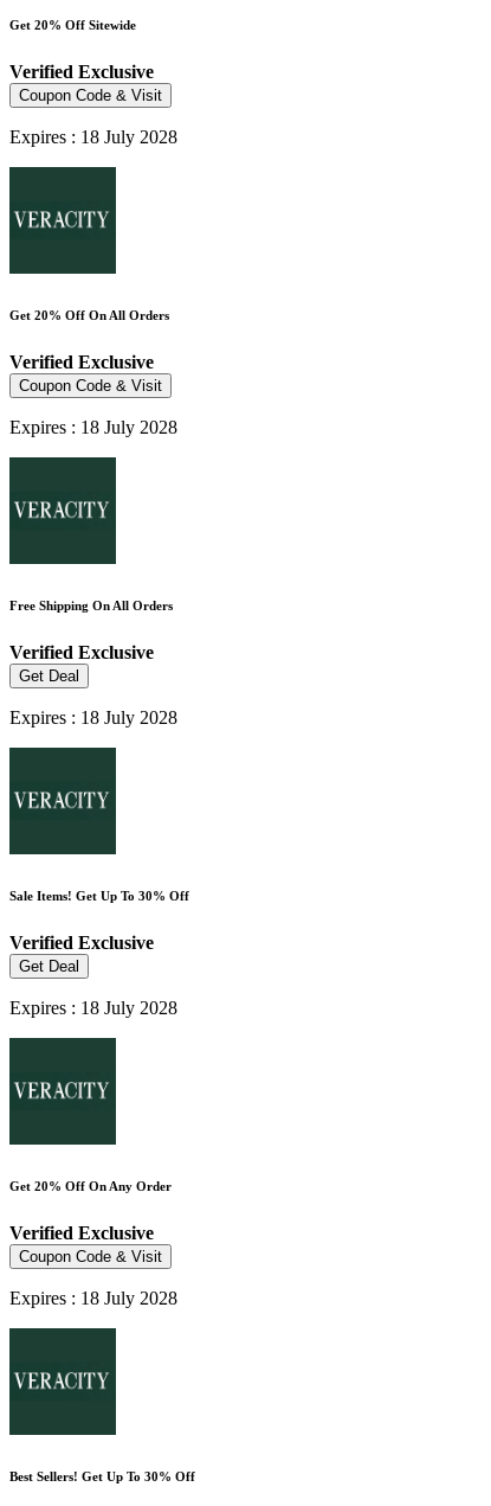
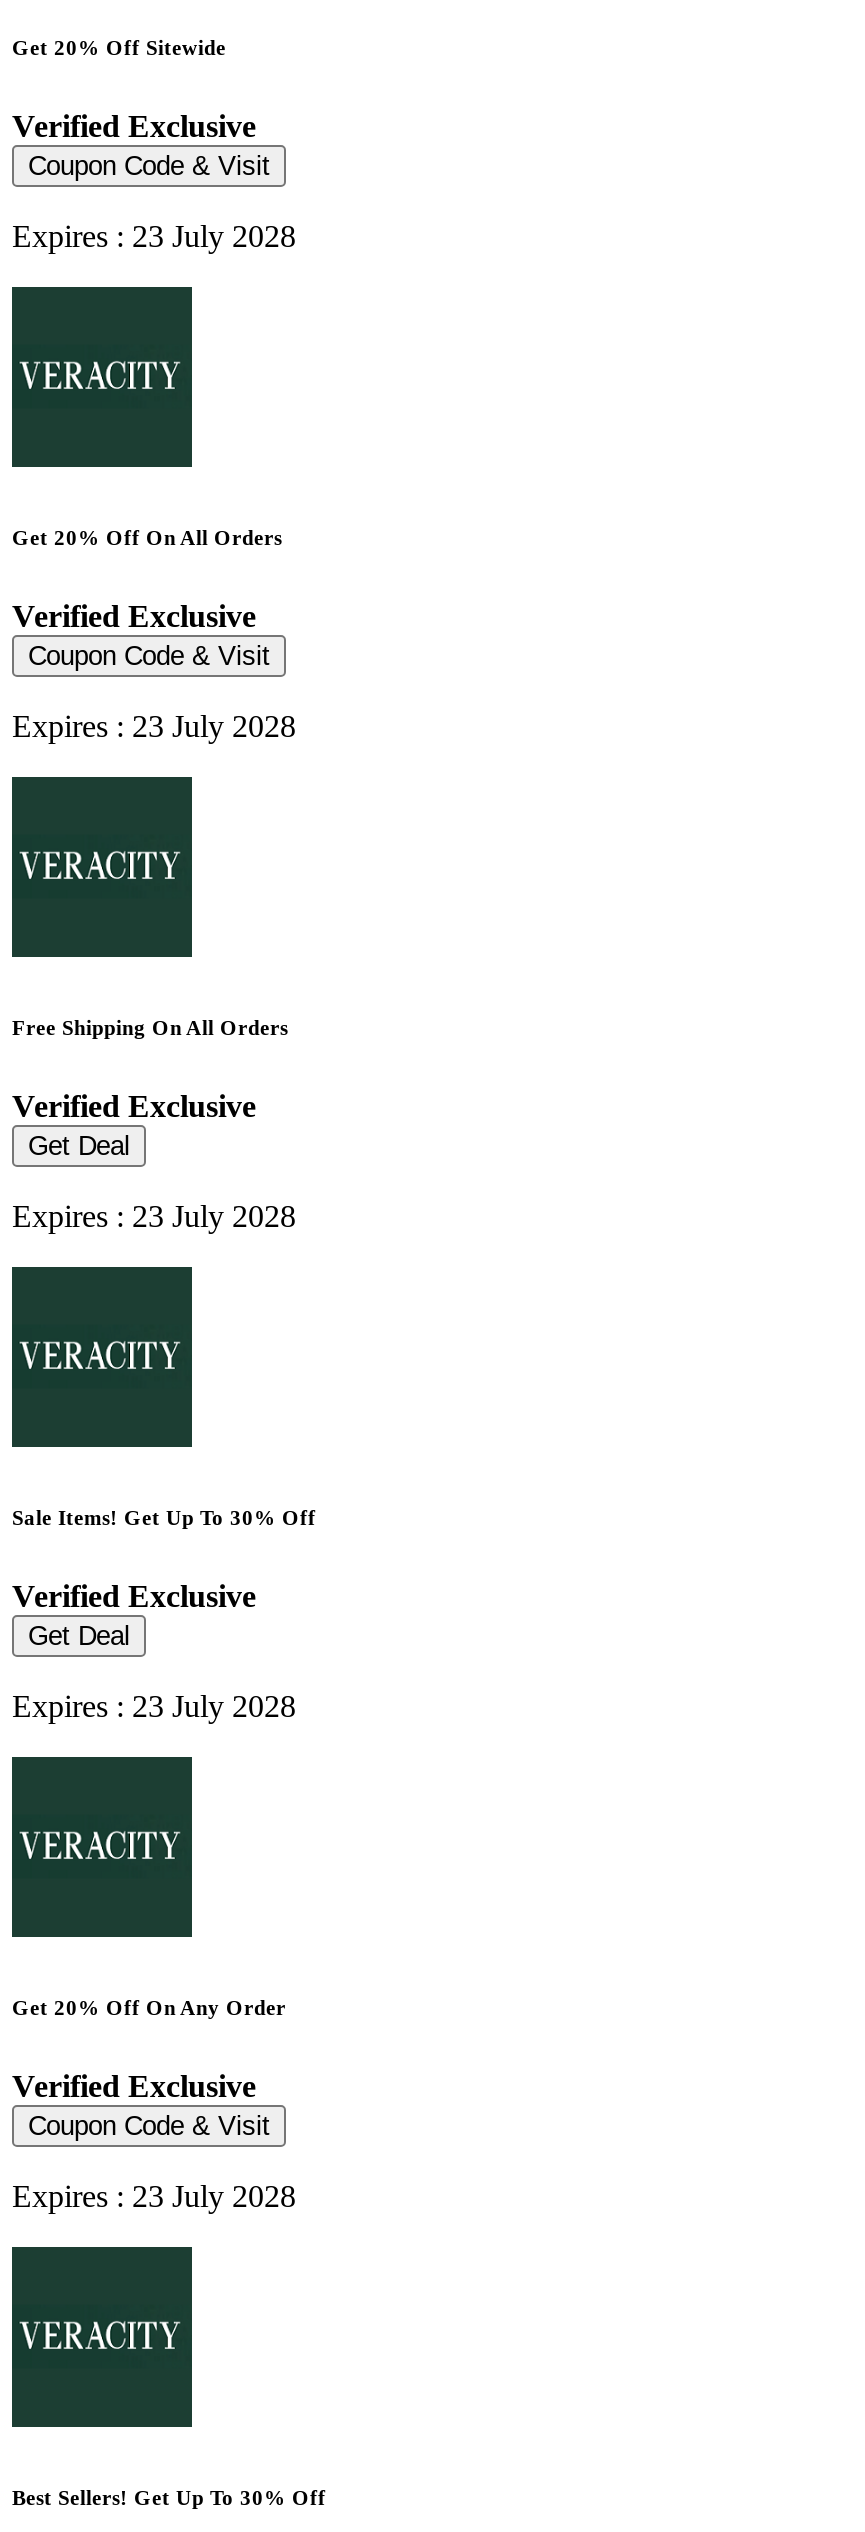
- Expires : 18 July 2028
+ Expires : 23 July 2028

- Expires : 18 July 2028
+ Expires : 23 July 2028

- Expires : 18 July 2028
+ Expires : 23 July 2028

- Expires : 18 July 2028
+ Expires : 23 July 2028

- Expires : 18 July 2028
+ Expires : 23 July 2028
